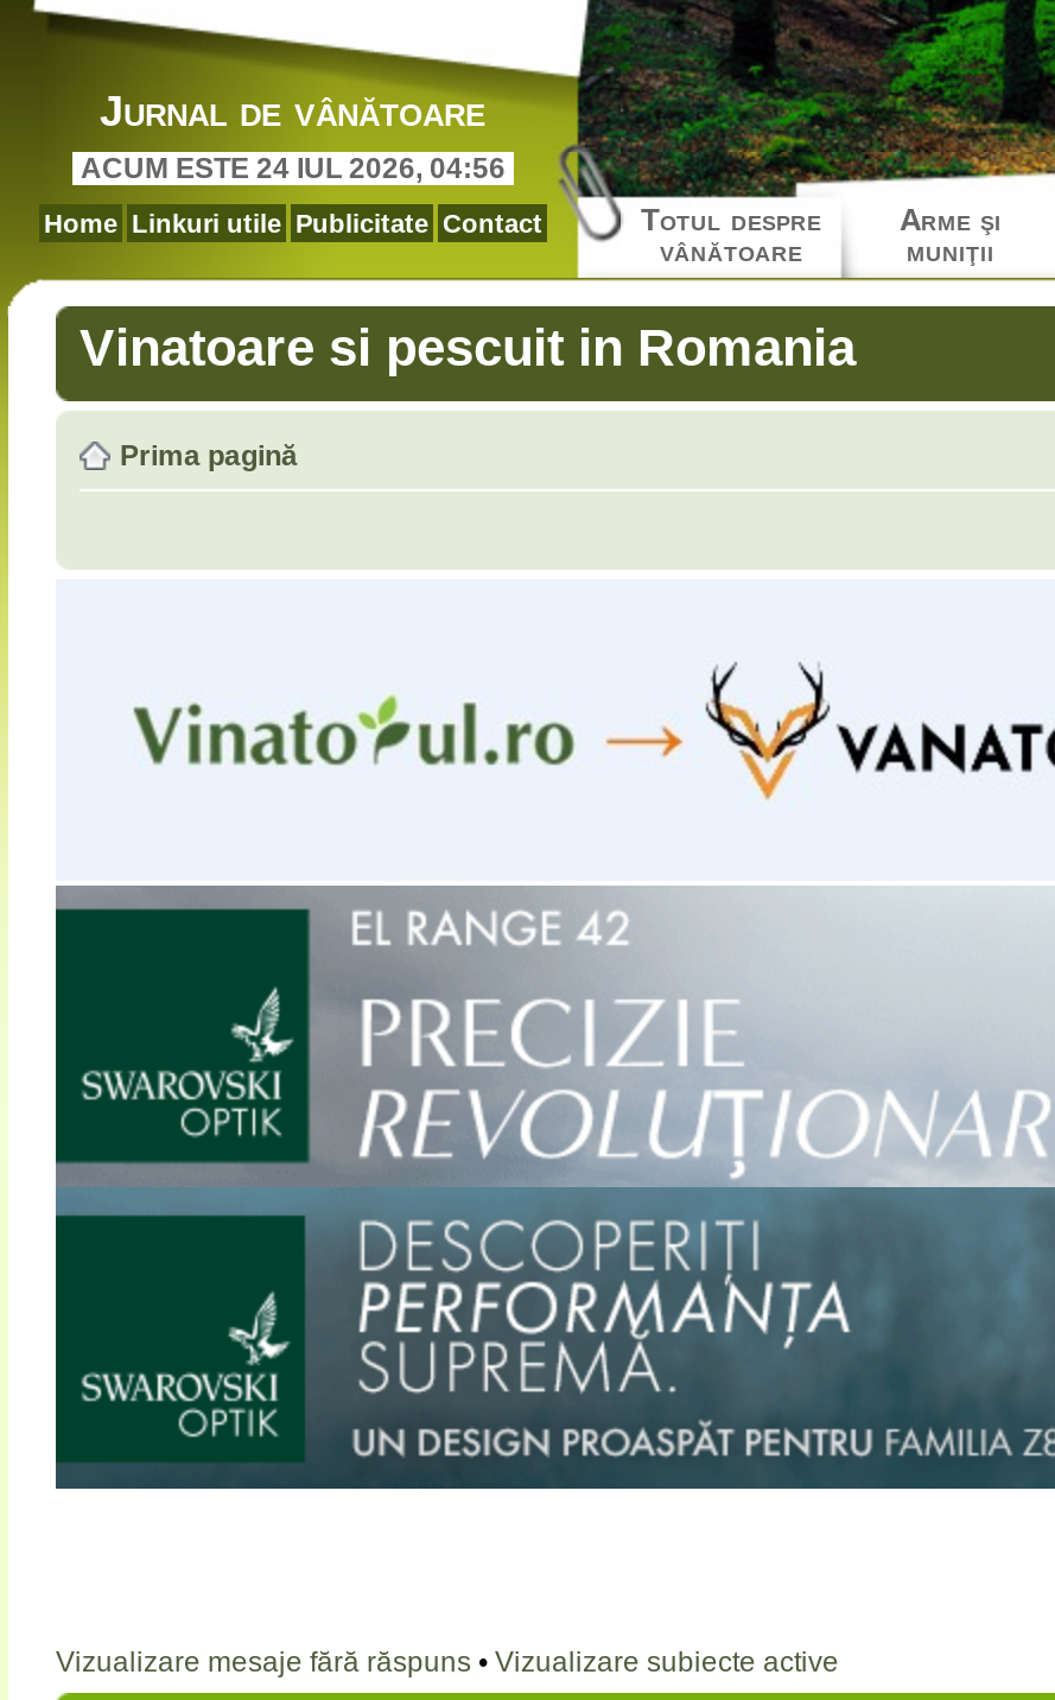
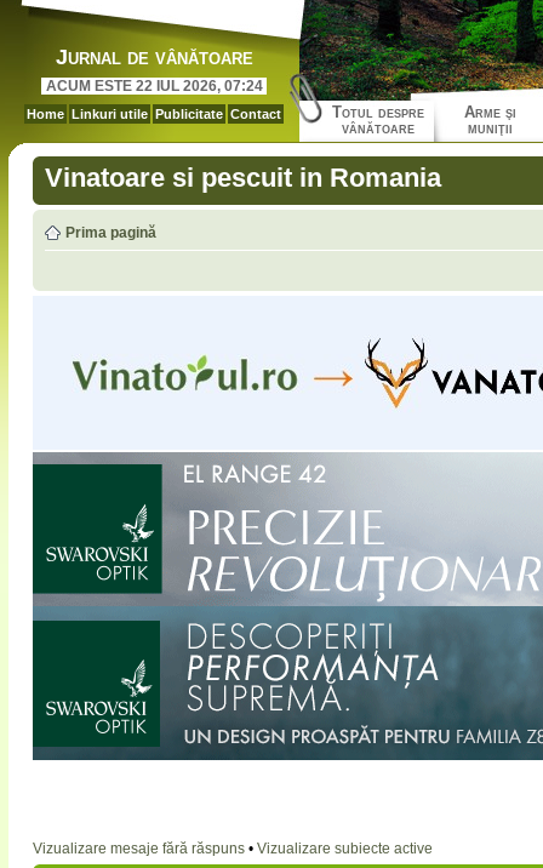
- ACUM ESTE 24 IUL 2026, 04:56
+ ACUM ESTE 22 IUL 2026, 07:24
